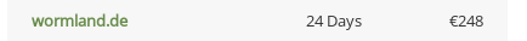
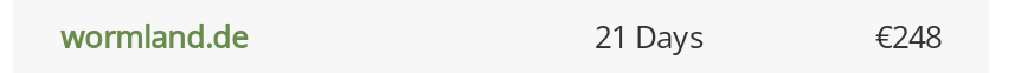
- 24 Days
+ 21 Days
